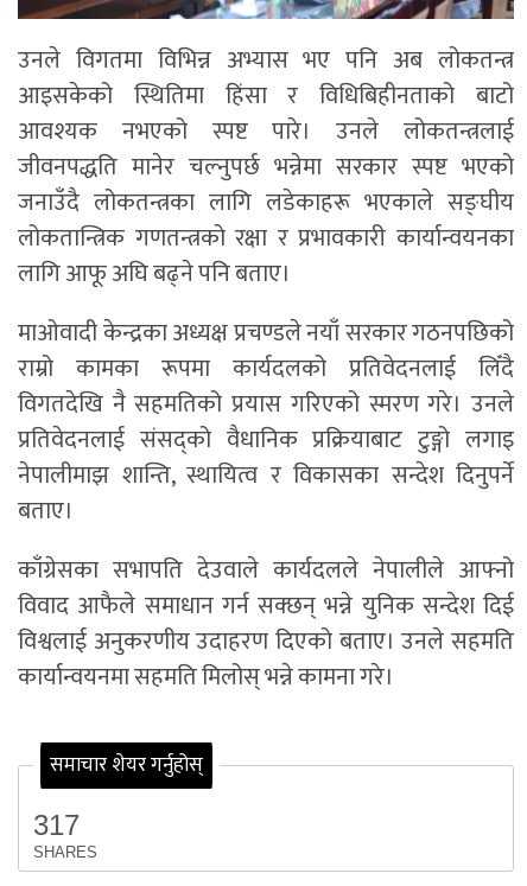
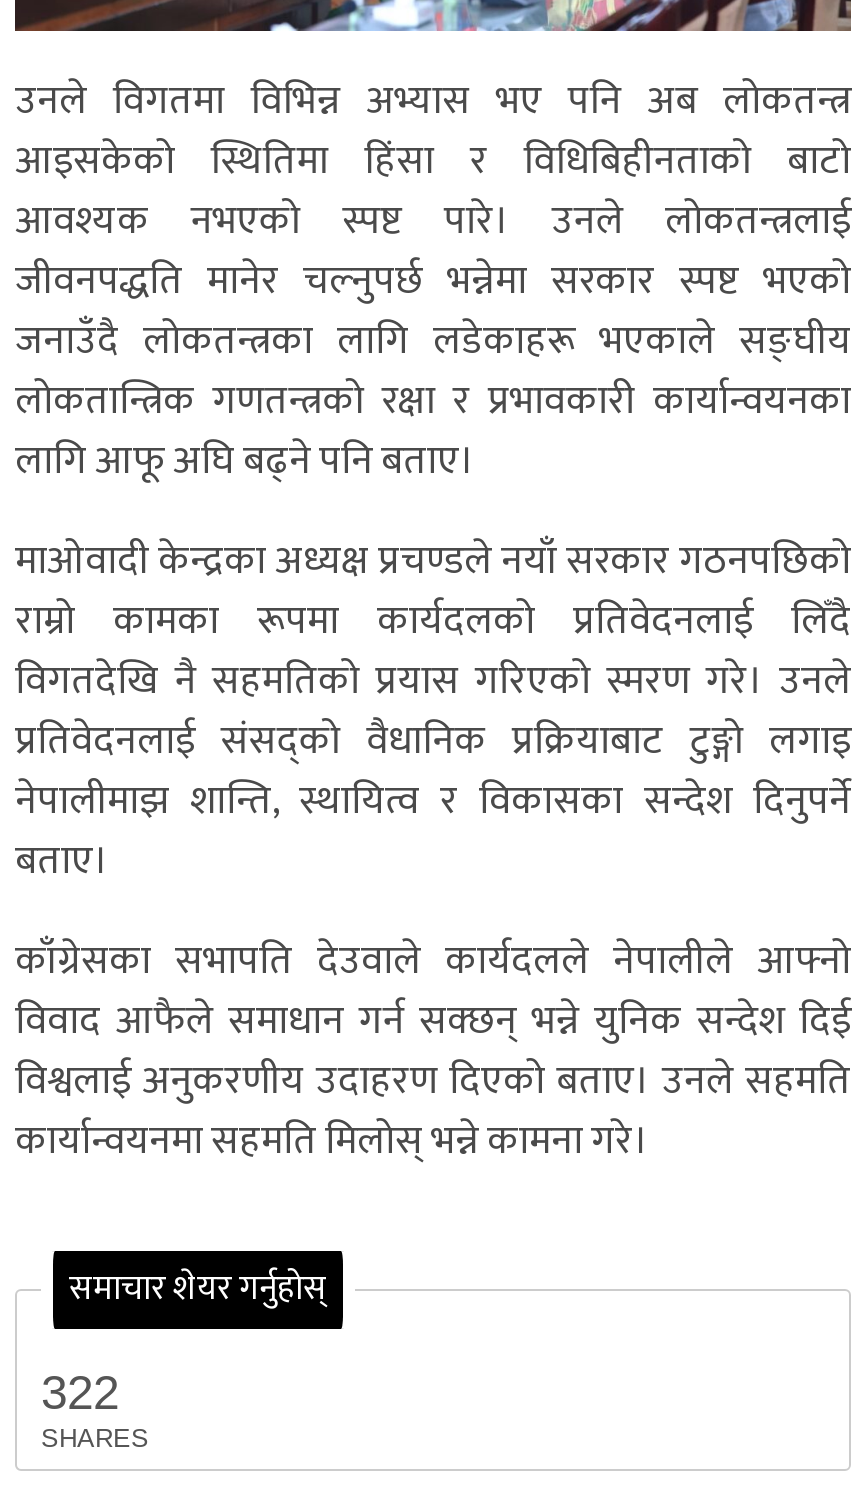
- 317
+ 322
